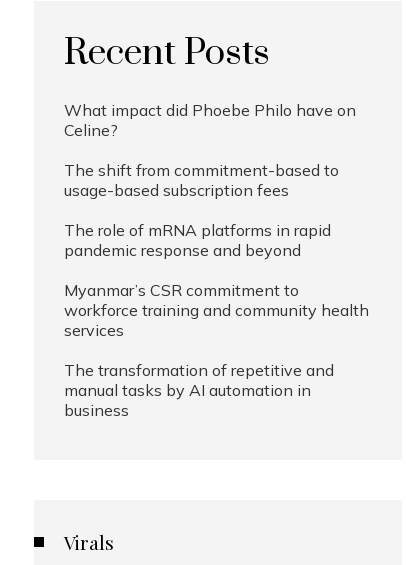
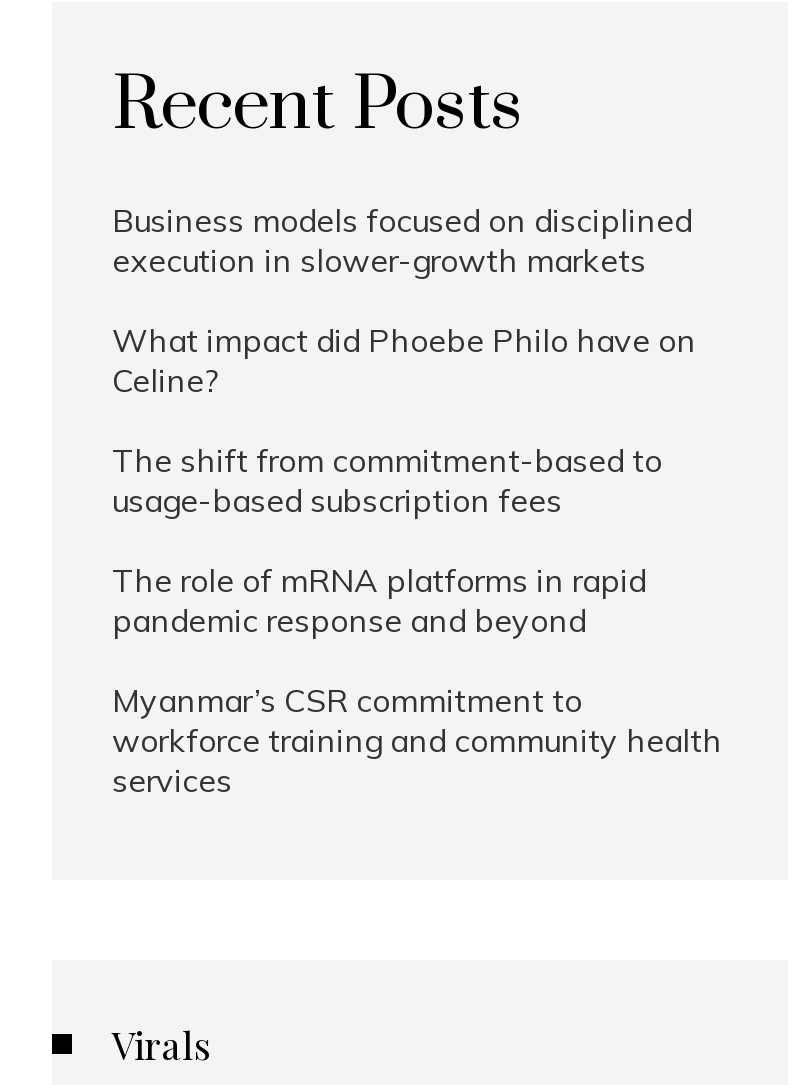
+ Business models focused on disciplined
+ execution in slower-growth markets

moved down: What impact did Phoebe Philo have on | Celine? | The shift from commitment-based to | ... | workforce training and community health | services

- The transformation of repetitive and
- manual tasks by AI automation in
- business
